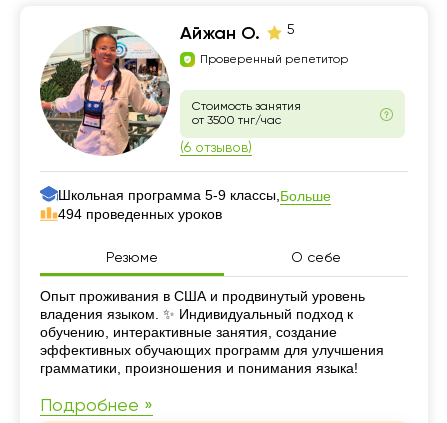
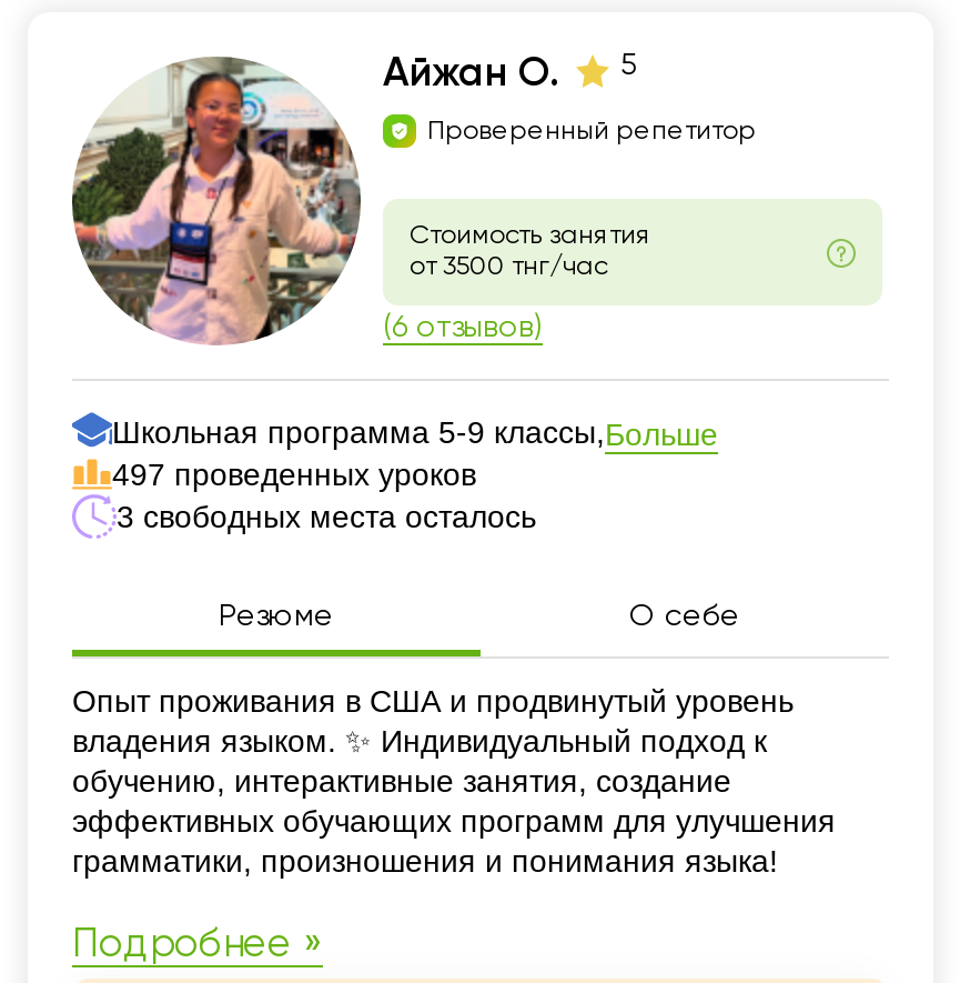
- 494 проведенных уроков
+ 497 проведенных уроков
+ 3 свободных места осталось
